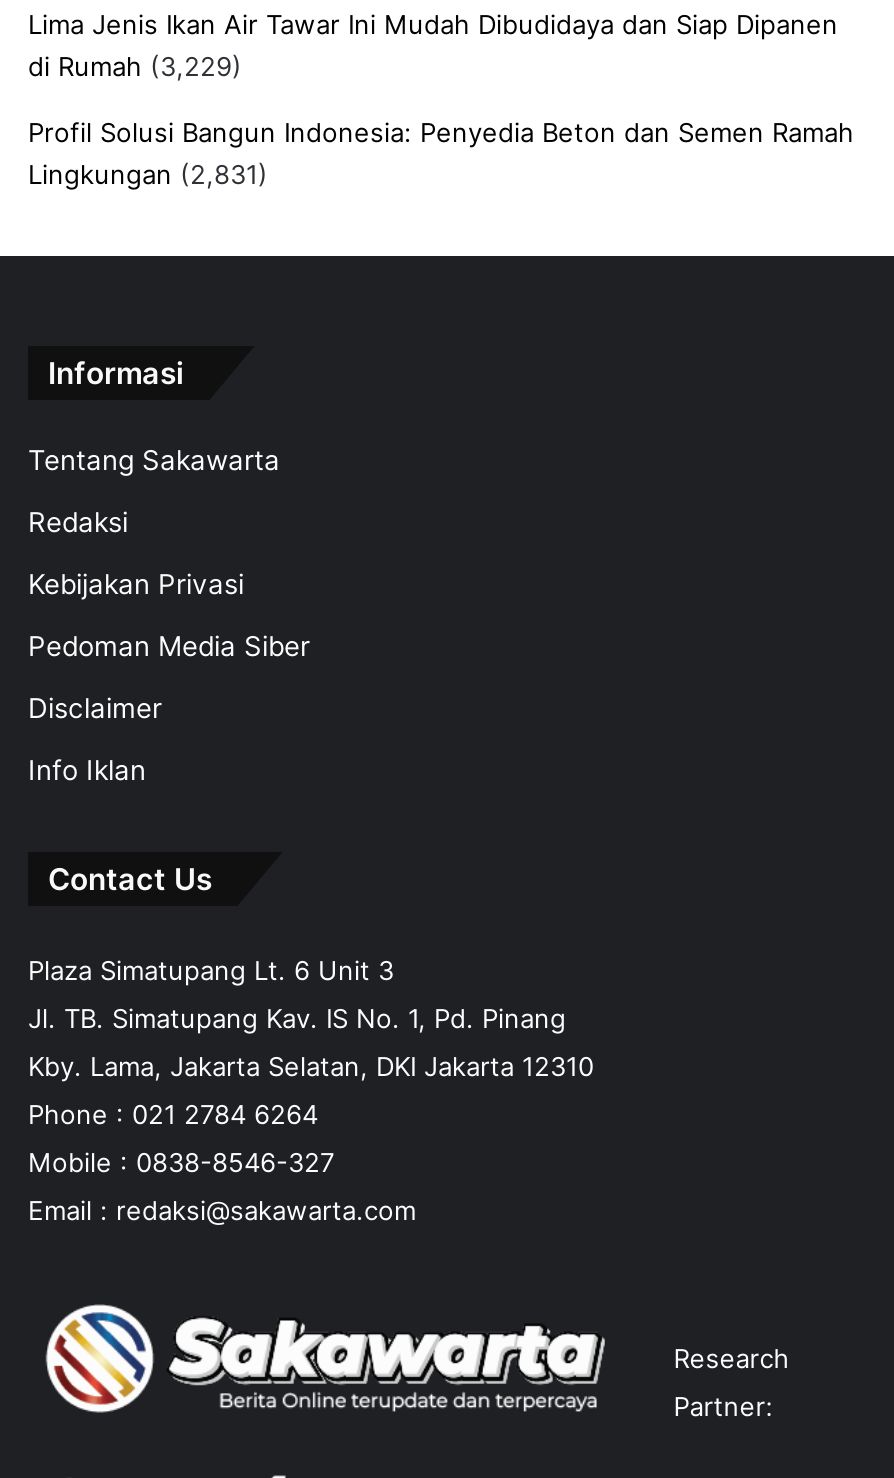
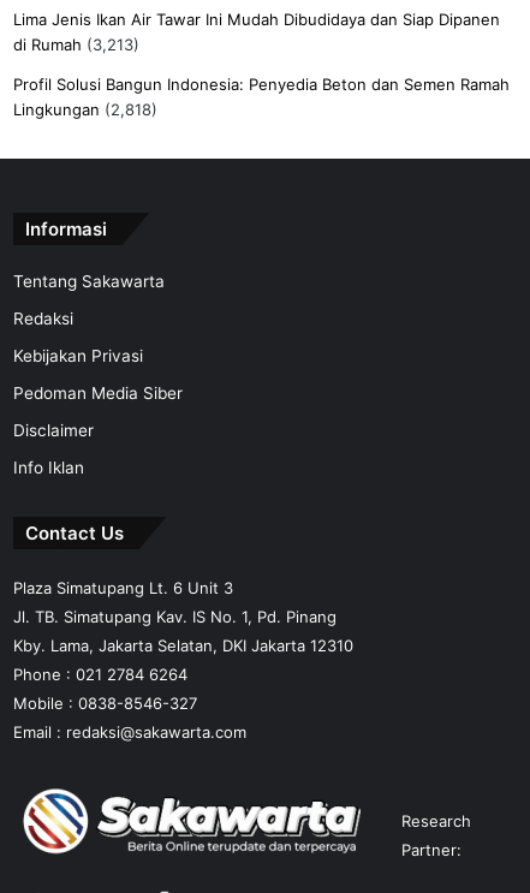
- di Rumah (3,229)
+ di Rumah (3,213)

- Lingkungan (2,831)
+ Lingkungan (2,818)
